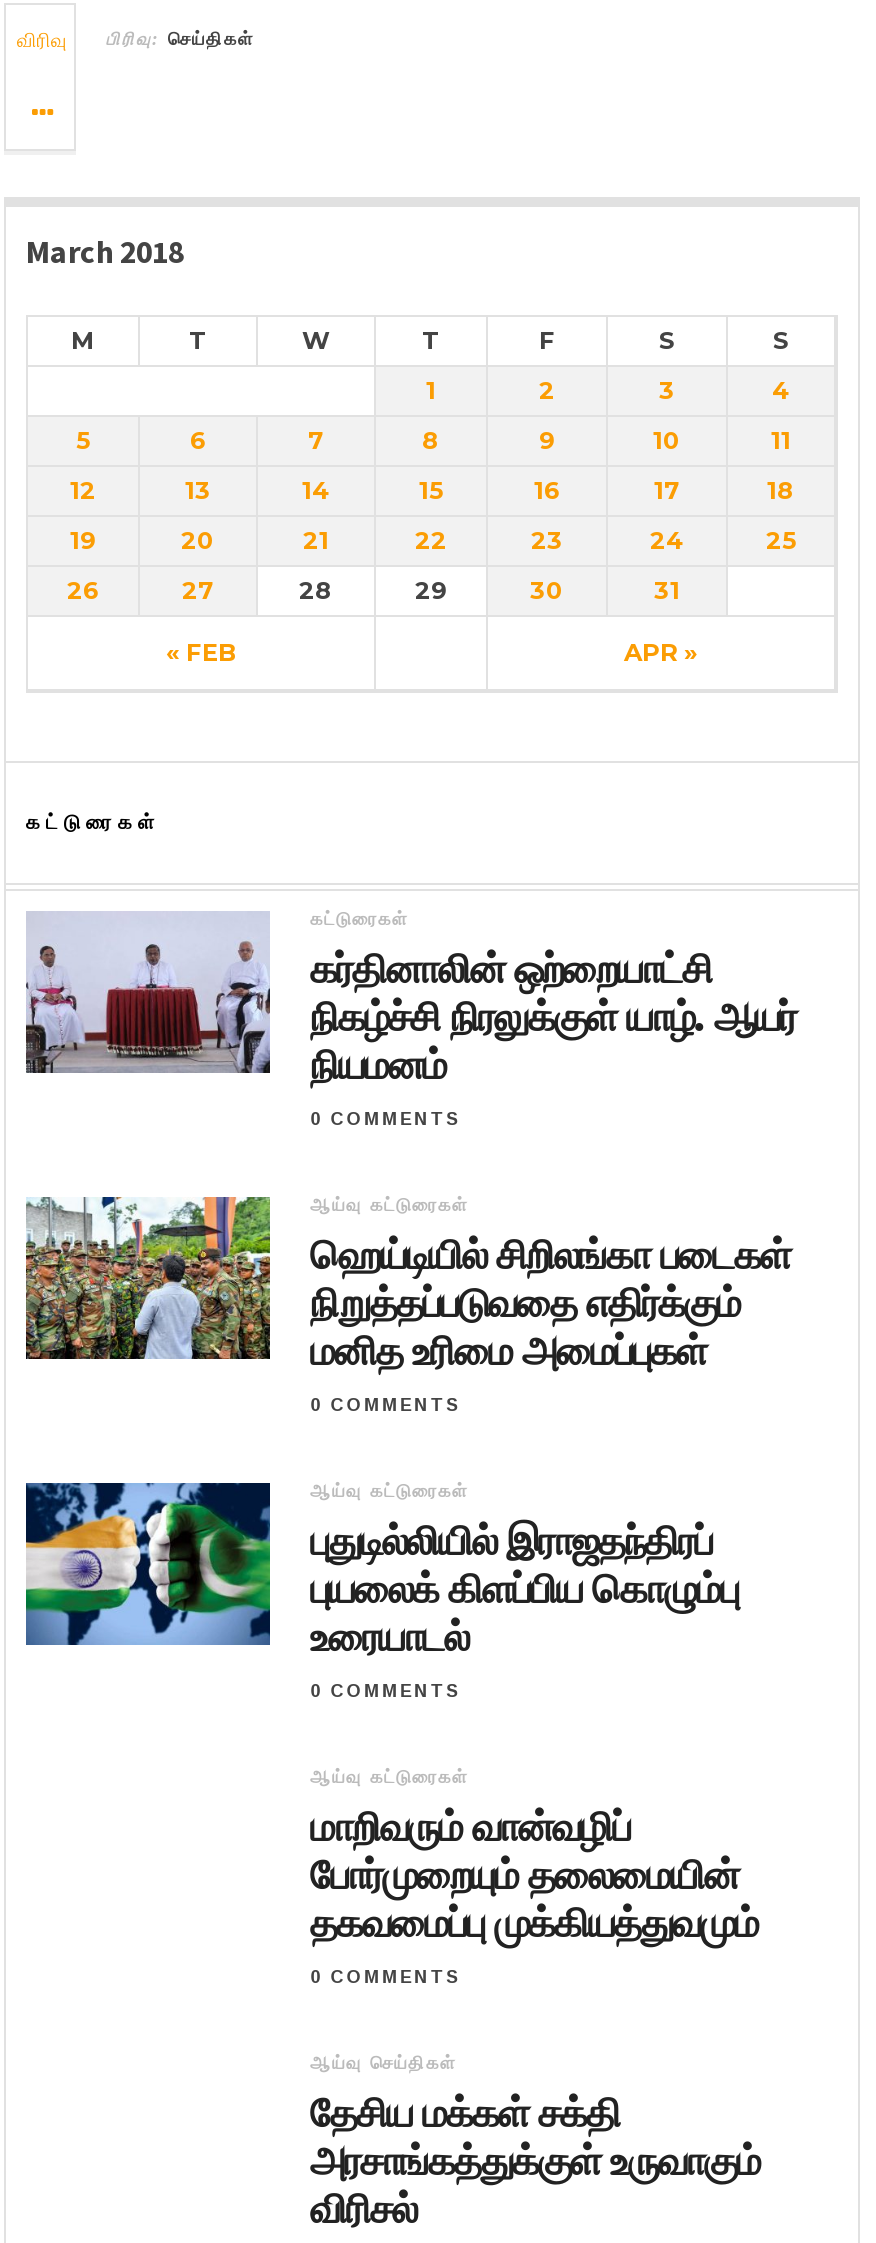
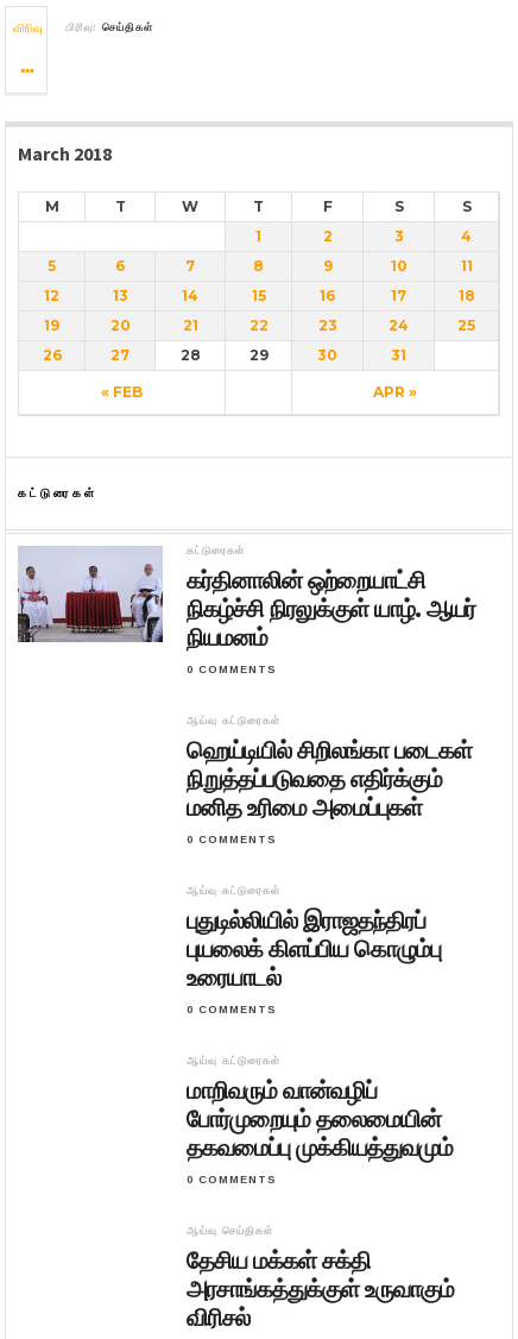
- [image]

- [image]
